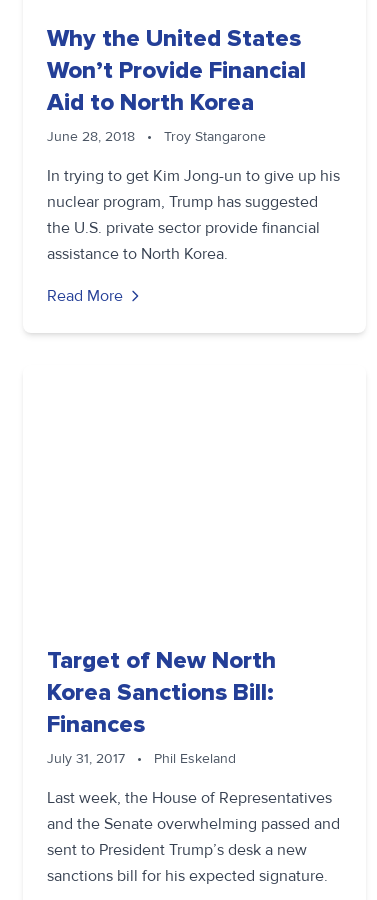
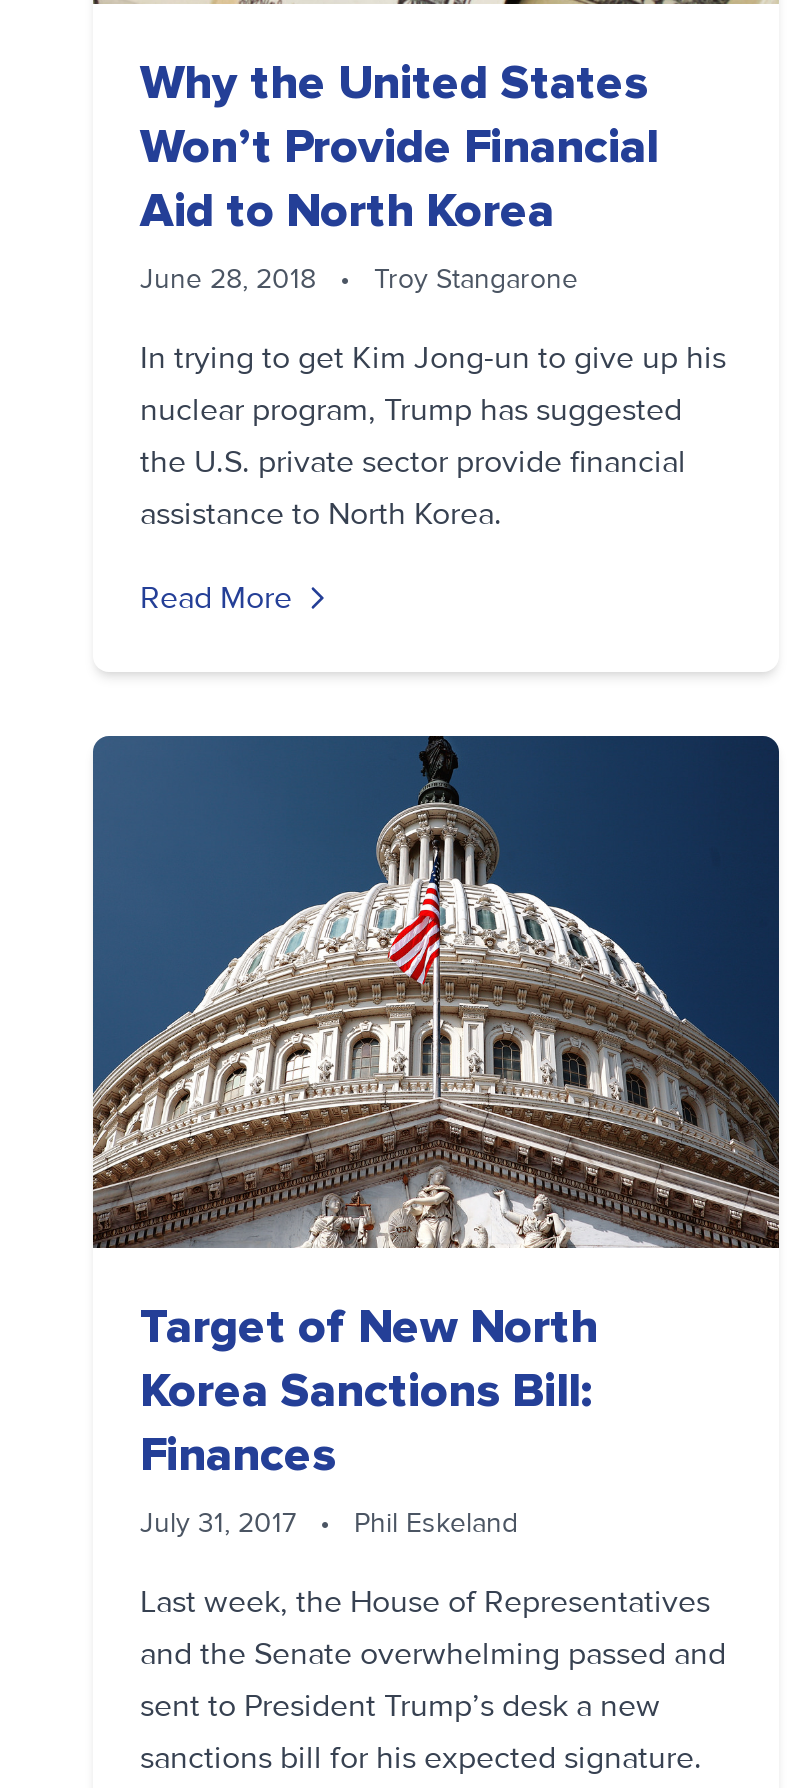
+ [image]
